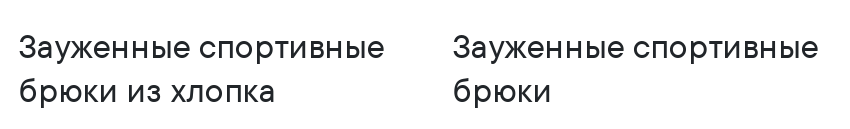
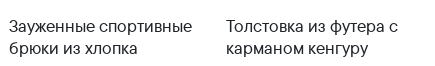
- Зауженные спортивные
- брюки
+ Толстовка из футера с
+ карманом кенгуру
